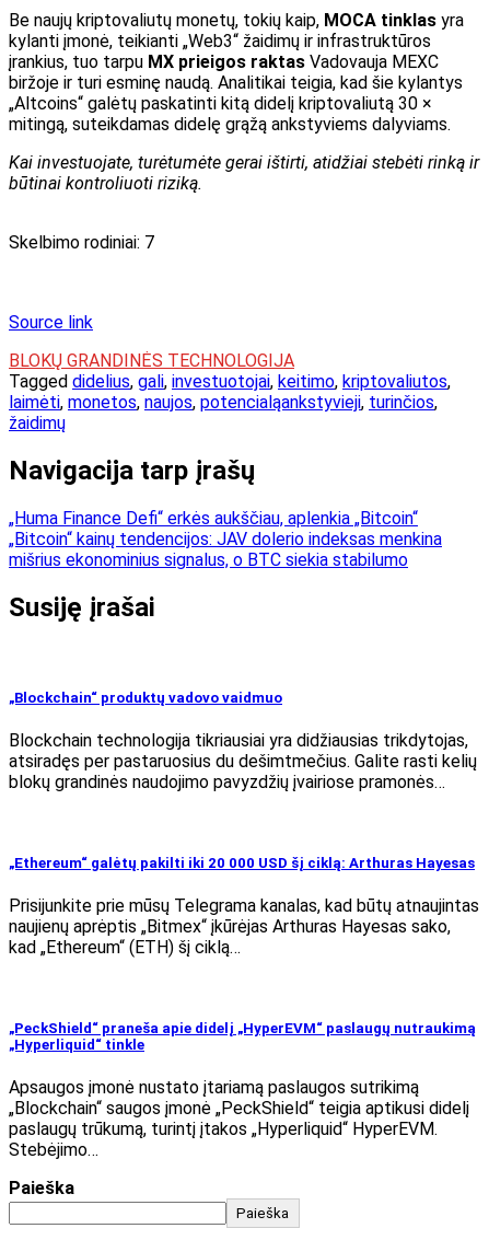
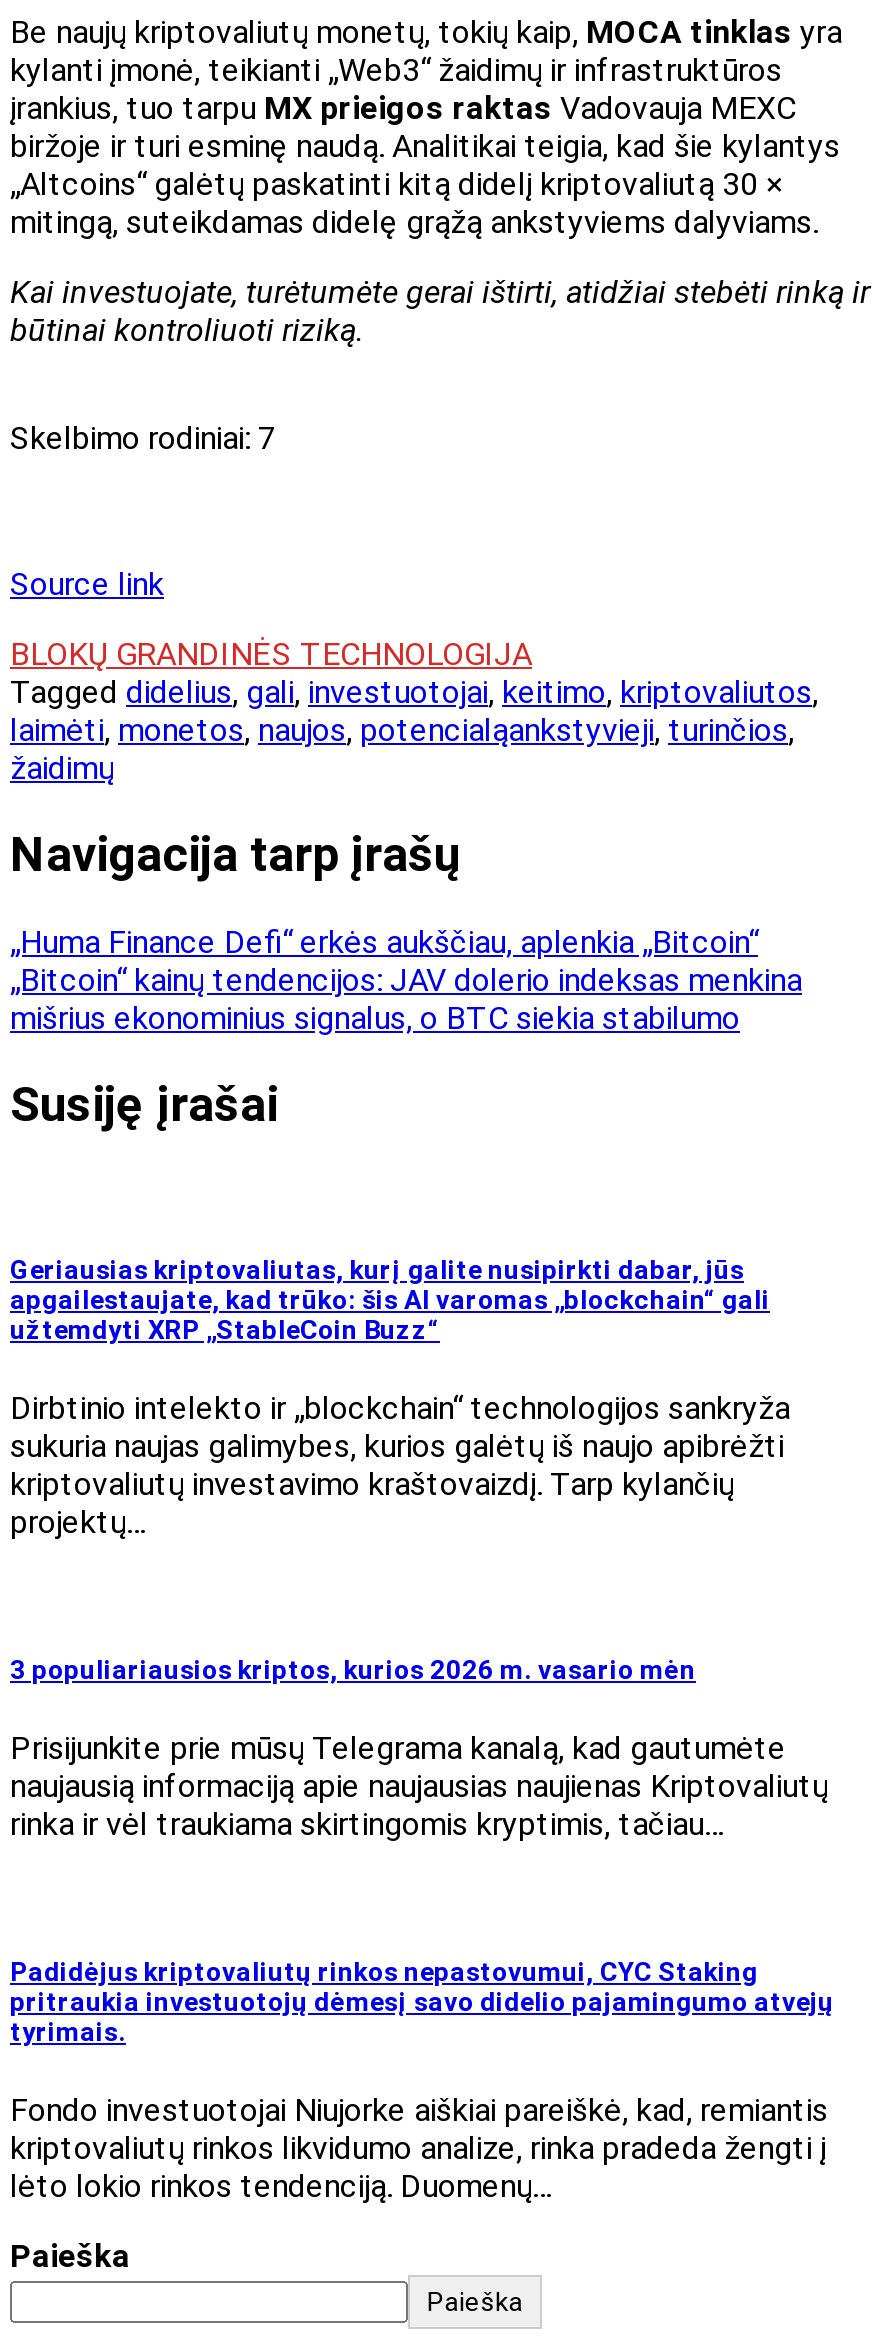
- „Blockchain“ produktų vadovo vaidmuo
+ Geriausias kriptovaliutas, kurį galite nusipirkti dabar, jūs
+ apgailestaujate, kad trūko: šis AI varomas „blockchain“ gali
+ užtemdyti XRP „StableCoin Buzz“

- Blockchain technologija tikriausiai yra didžiausias trikdytojas,
- atsiradęs per pastaruosius du dešimtmečius. Galite rasti kelių
- blokų grandinės naudojimo pavyzdžių įvairiose pramonės…
+ Dirbtinio intelekto ir „blockchain“ technologijos sankryža
+ sukuria naujas galimybes, kurios galėtų iš naujo apibrėžti
+ kriptovaliutų investavimo kraštovaizdį. Tarp kylančių
+ projektų…

- „Ethereum“ galėtų pakilti iki 20 000 USD šį ciklą: Arthuras Hayesas
+ 3 populiariausios kriptos, kurios 2026 m. vasario mėn

- Prisijunkite prie mūsų Telegrama kanalas, kad būtų atnaujintas
- naujienų aprėptis „Bitmex“ įkūrėjas Arthuras Hayesas sako,
- kad „Ethereum“ (ETH) šį ciklą…
+ Prisijunkite prie mūsų Telegrama kanalą, kad gautumėte
+ naujausią informaciją apie naujausias naujienas Kriptovaliutų
+ rinka ir vėl traukiama skirtingomis kryptimis, tačiau…

- „PeckShield“ praneša apie didelį „HyperEVM“ paslaugų nutraukimą
- „Hyperliquid“ tinkle
+ Padidėjus kriptovaliutų rinkos nepastovumui, CYC Staking
+ pritraukia investuotojų dėmesį savo didelio pajamingumo atvejų
+ tyrimais.

- Apsaugos įmonė nustato įtariamą paslaugos sutrikimą
- „Blockchain“ saugos įmonė „PeckShield“ teigia aptikusi didelį
- paslaugų trūkumą, turintį įtakos „Hyperliquid“ HyperEVM.
- Stebėjimo…
+ Fondo investuotojai Niujorke aiškiai pareiškė, kad, remiantis
+ kriptovaliutų rinkos likvidumo analize, rinka pradeda žengti į
+ lėto lokio rinkos tendenciją. Duomenų…
